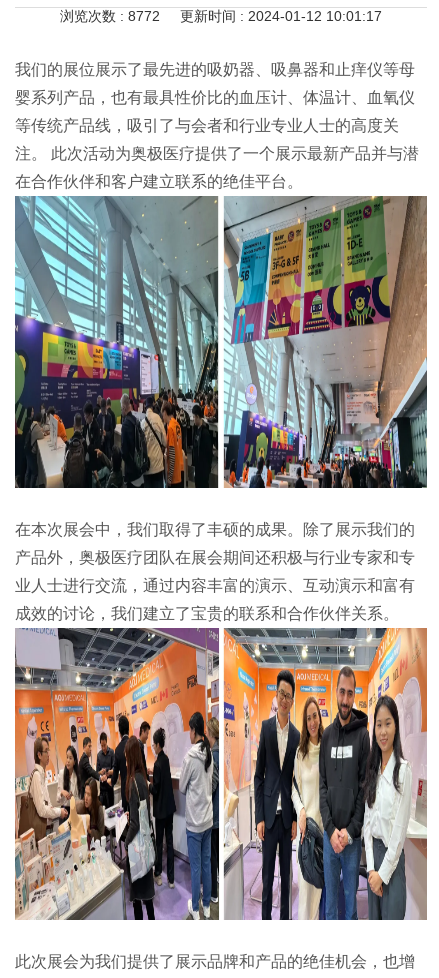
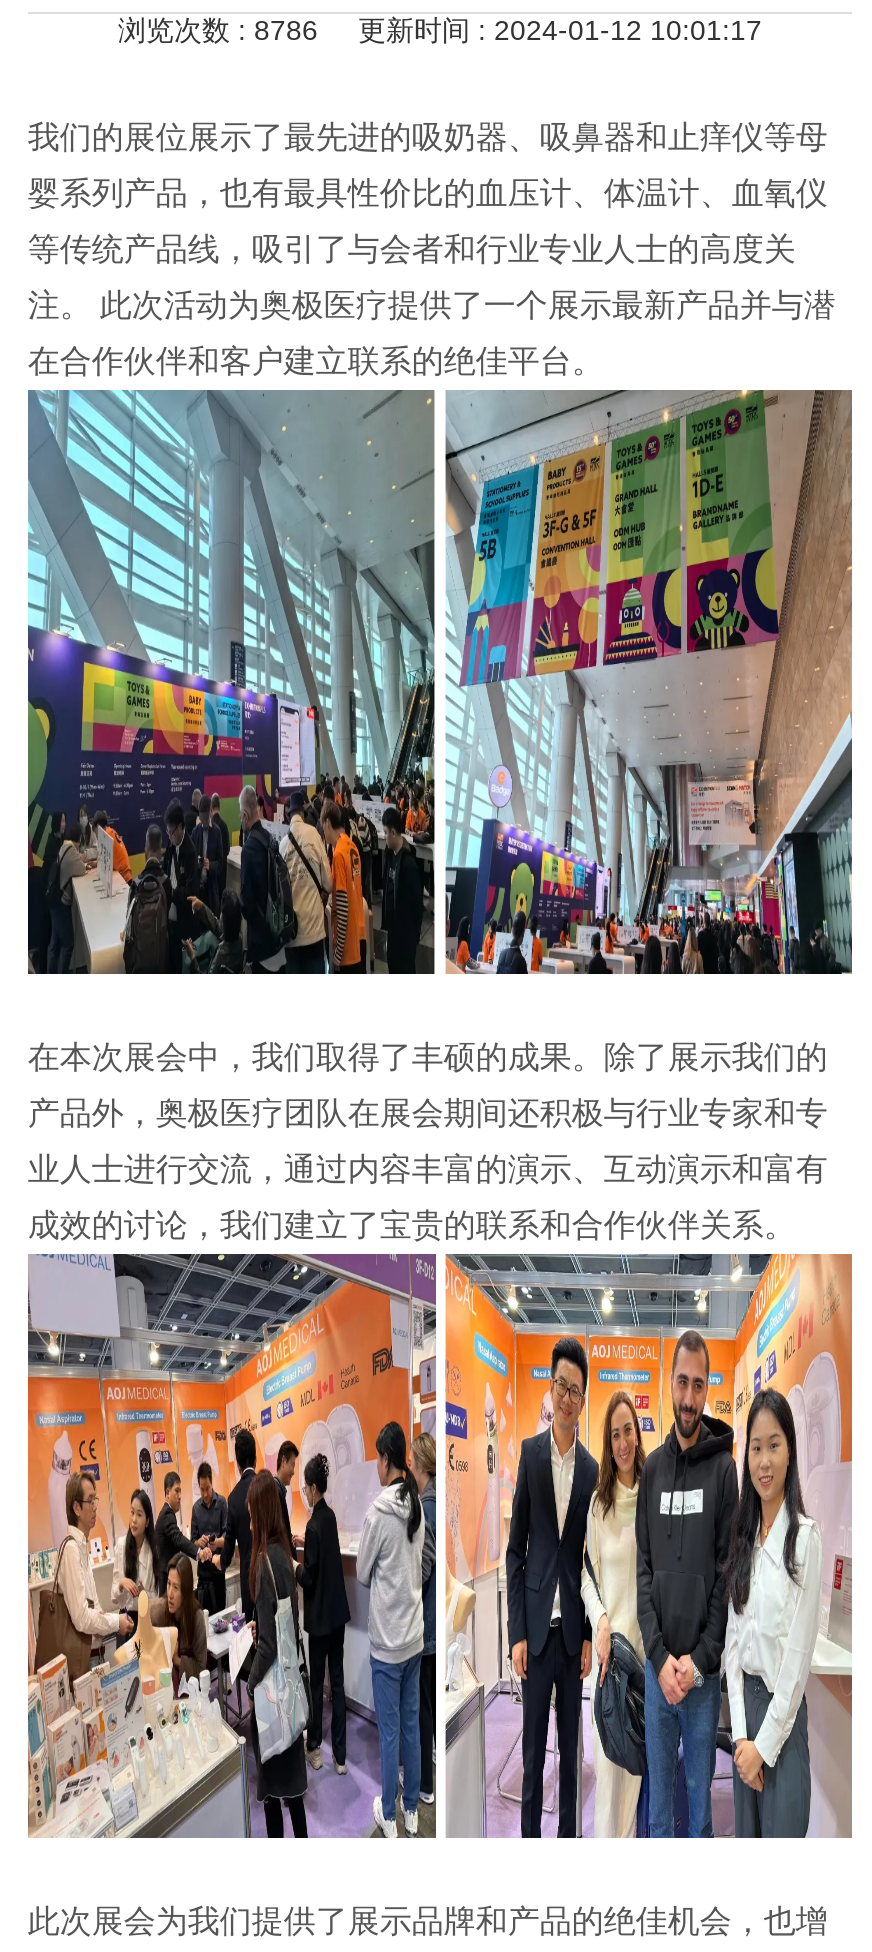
- 浏览次数 : 8772 更新时间 : 2024-01-12 10:01:17
+ 浏览次数 : 8786 更新时间 : 2024-01-12 10:01:17
